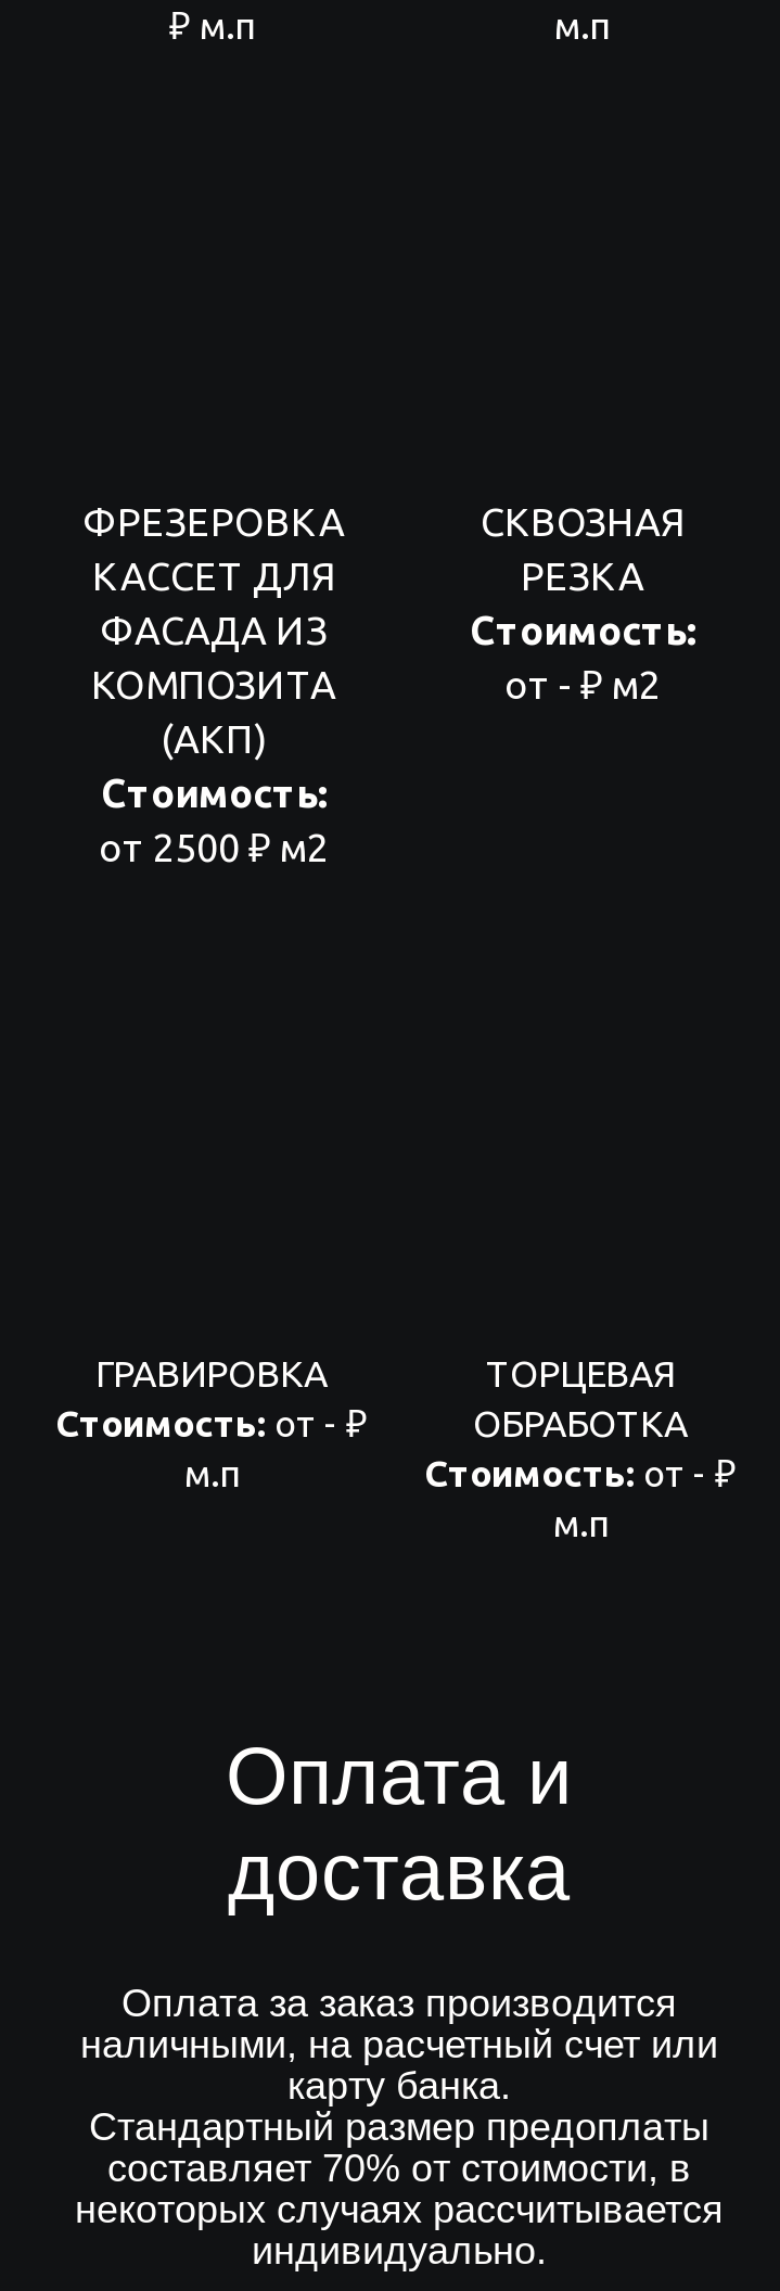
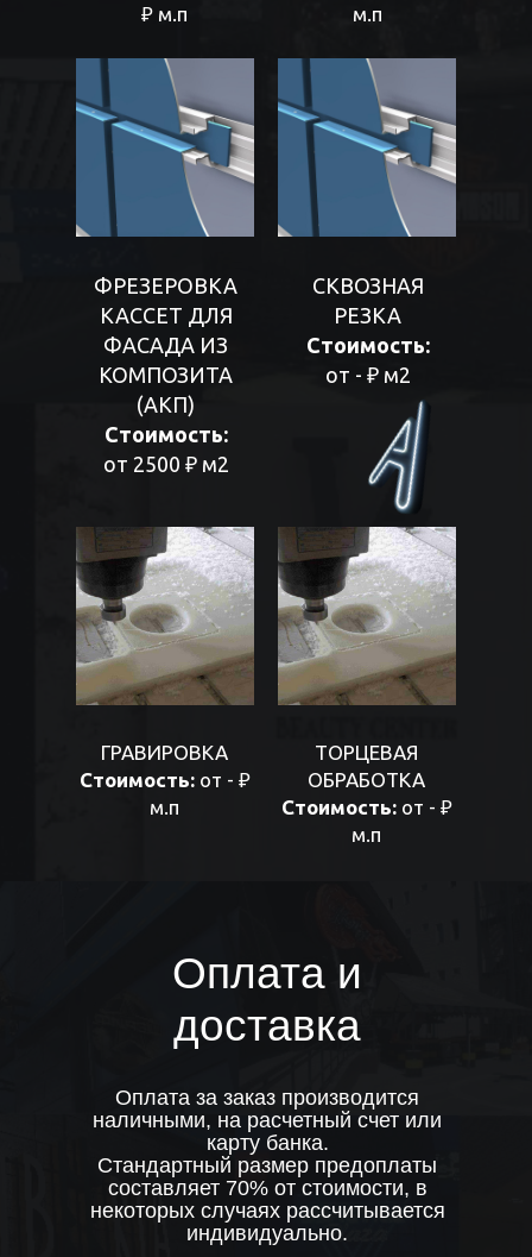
+ [image]

+ [image]

+ [image]

+ [image]

+ [image]
